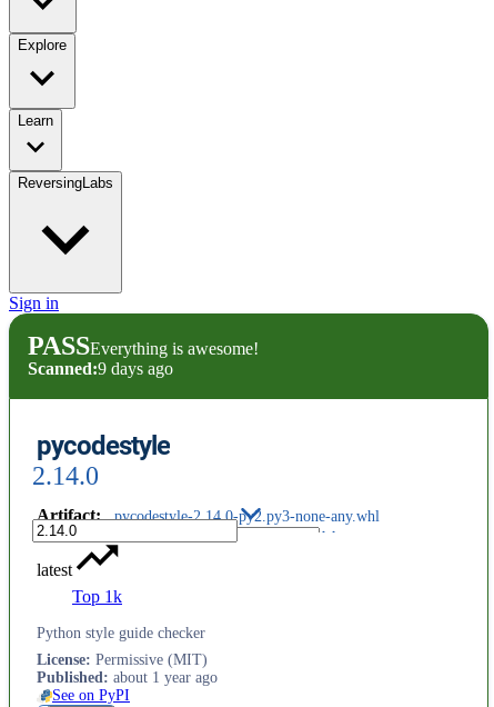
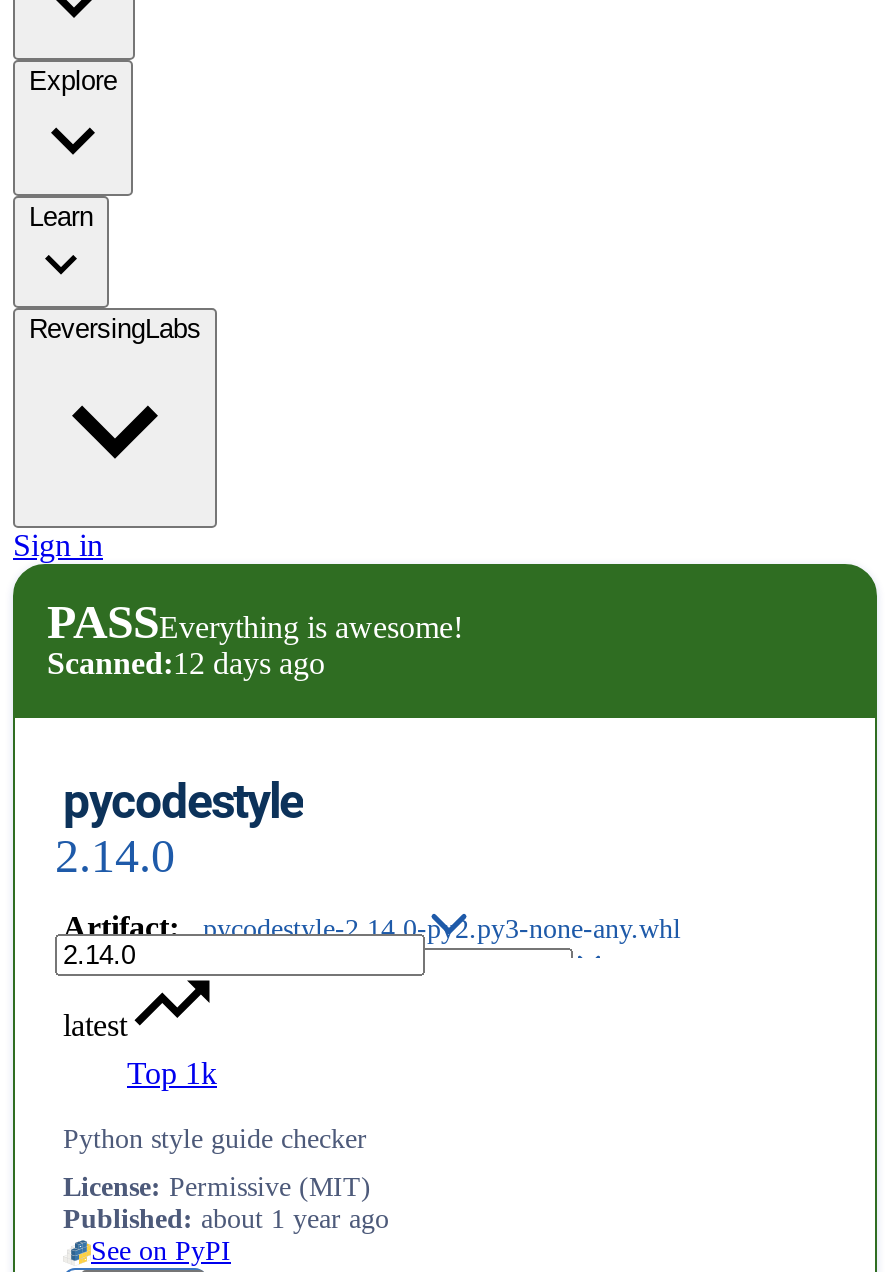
- Scanned:9 days ago
+ Scanned:12 days ago
